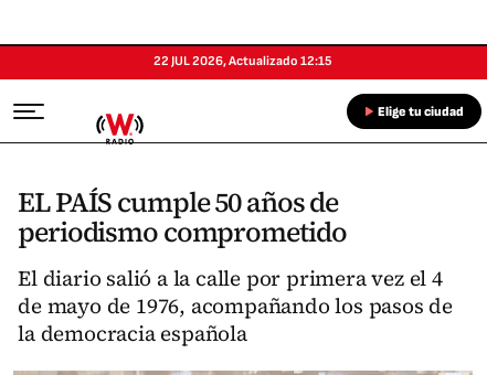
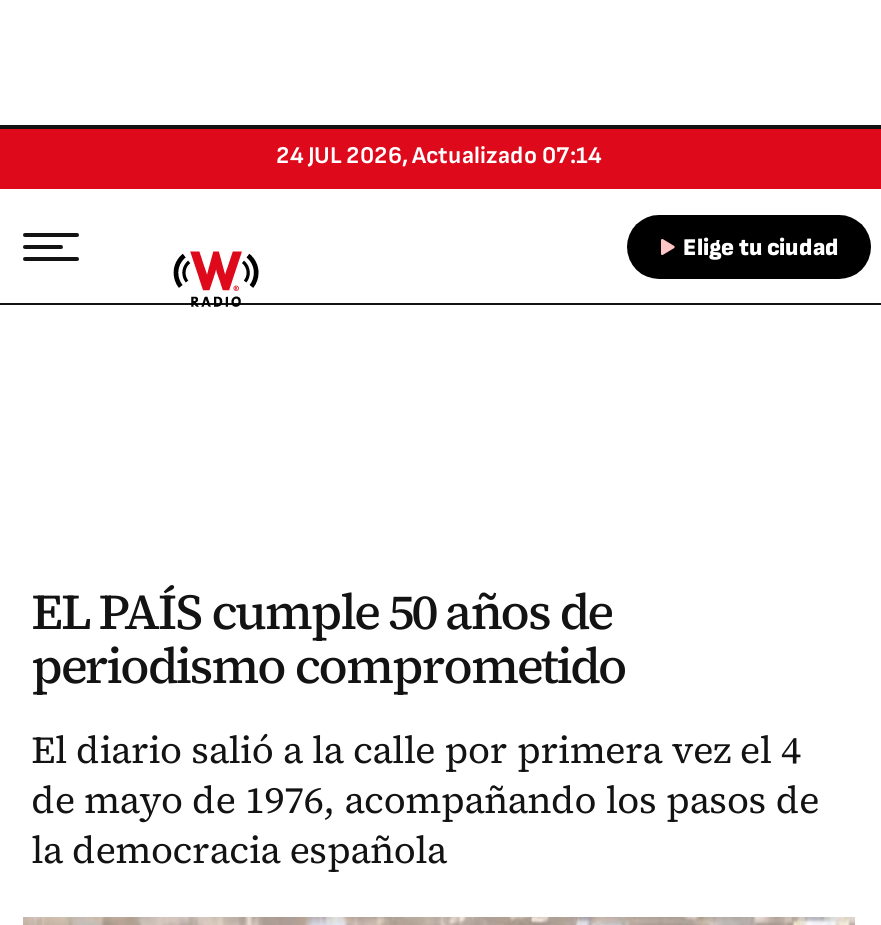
- 22 JUL 2026,Actualizado 12:15
+ 24 JUL 2026,Actualizado 07:14
